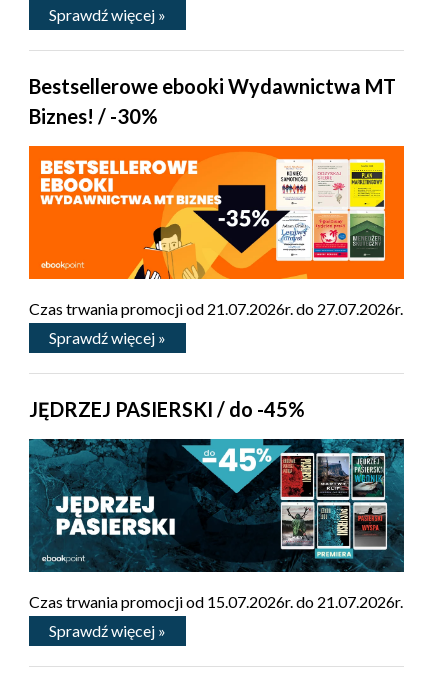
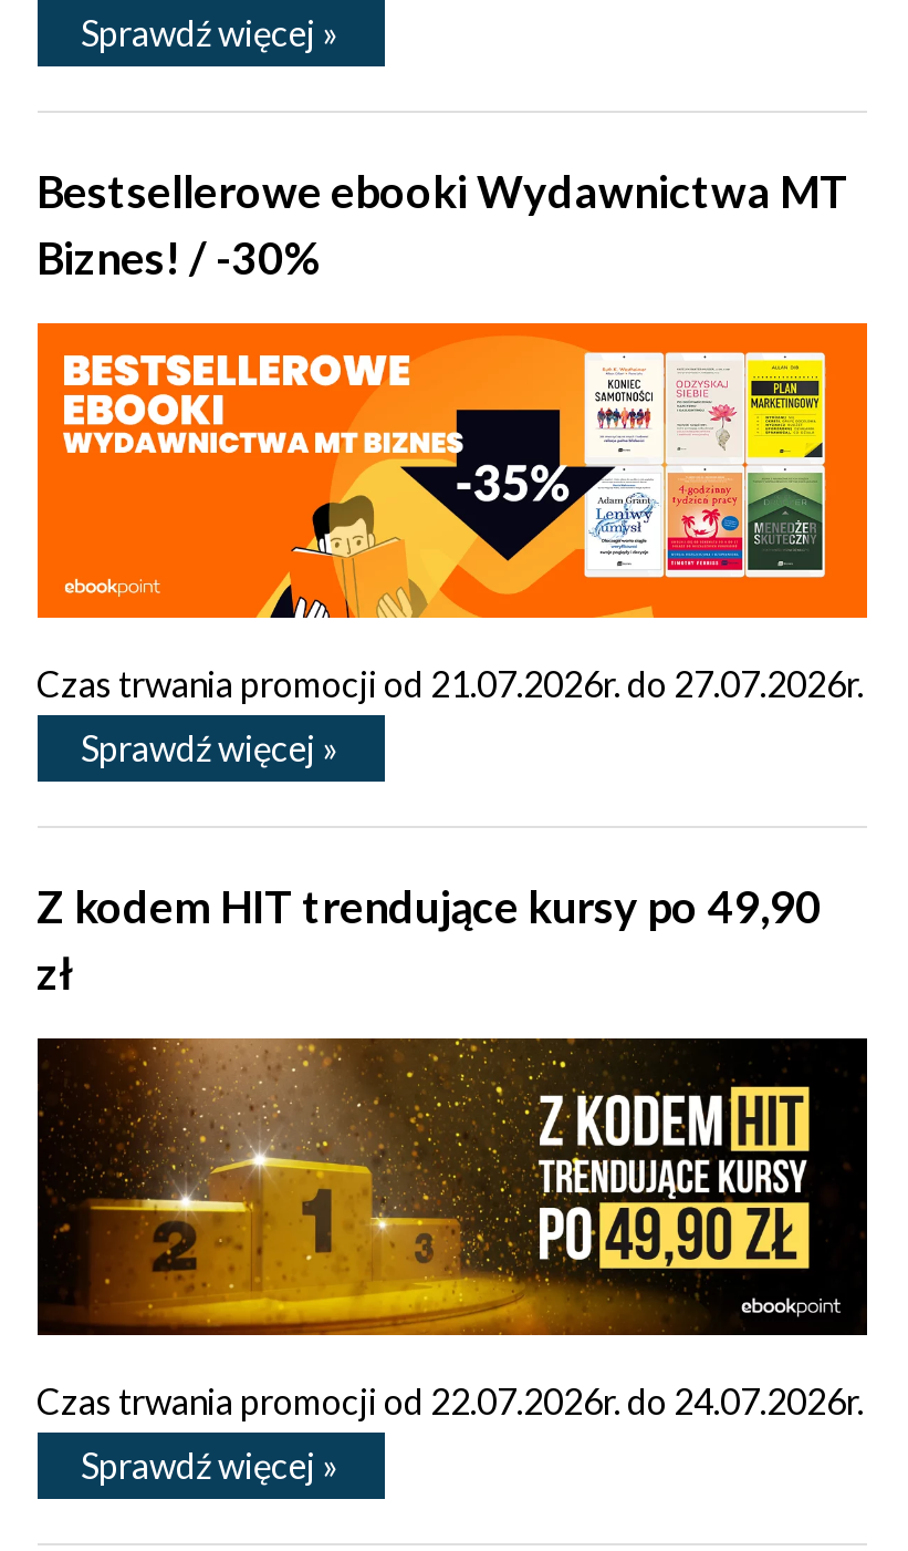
- JĘDRZEJ PASIERSKI / do -45%
+ Z kodem HIT trendujące kursy po 49,90
+ zł

- [image]
- Czas trwania promocji od 15.07.2026r. do 21.07.2026r.
+ [image]
+ Czas trwania promocji od 22.07.2026r. do 24.07.2026r.
